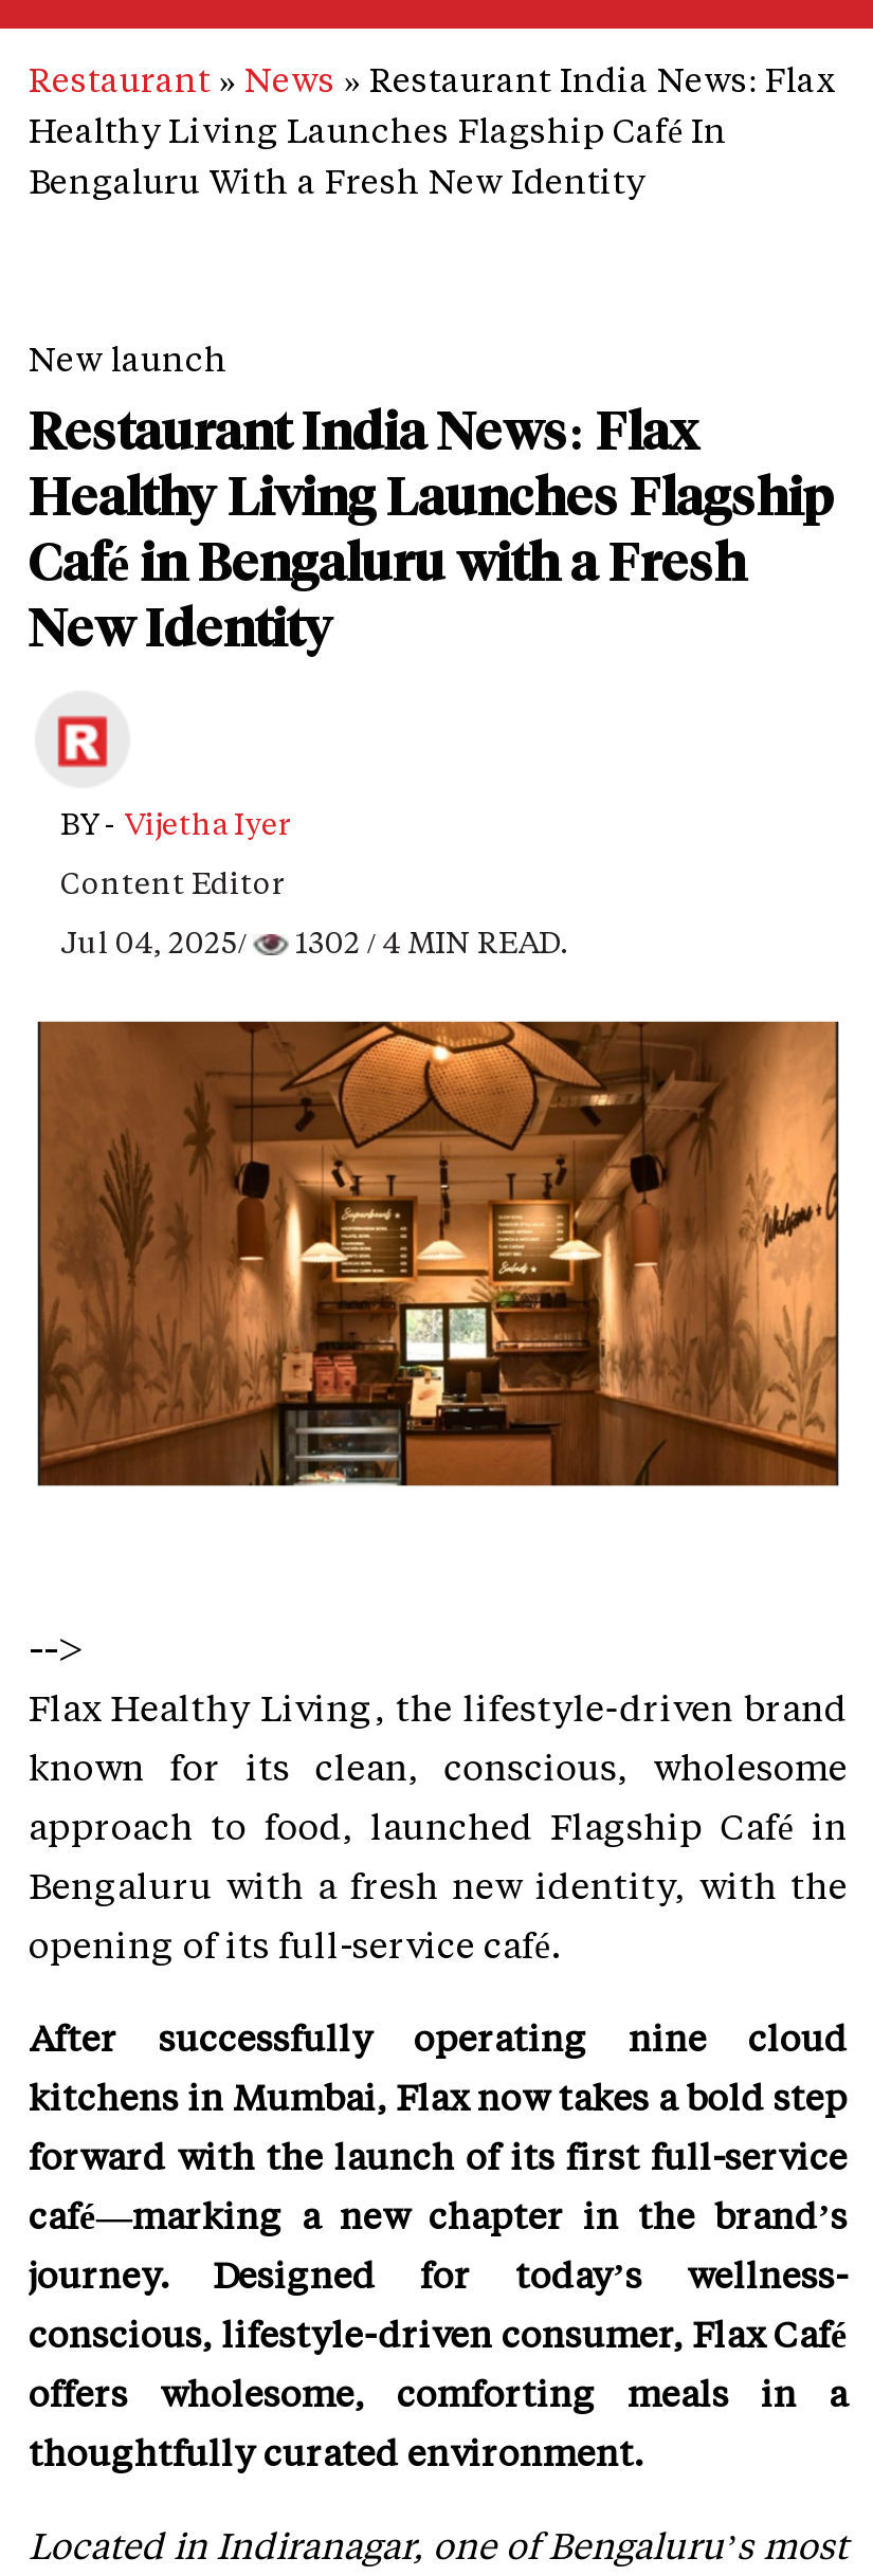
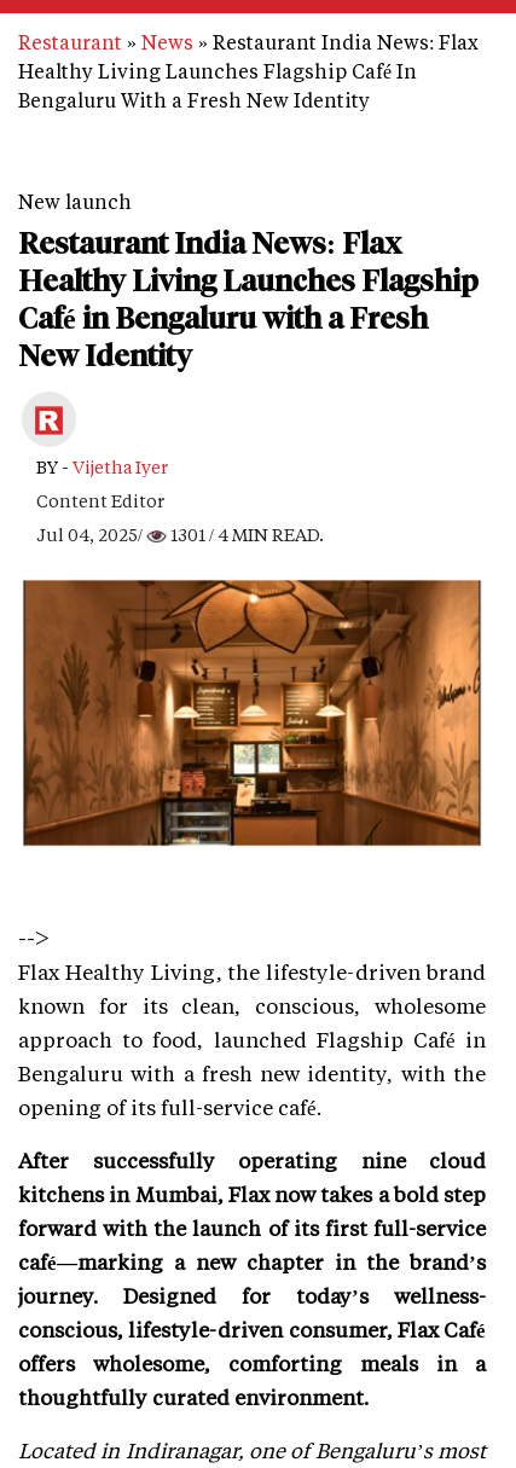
- Jul 04, 2025/ 1302 / 4 MIN READ.
+ Jul 04, 2025/ 1301 / 4 MIN READ.
